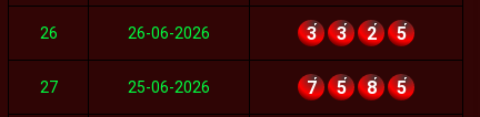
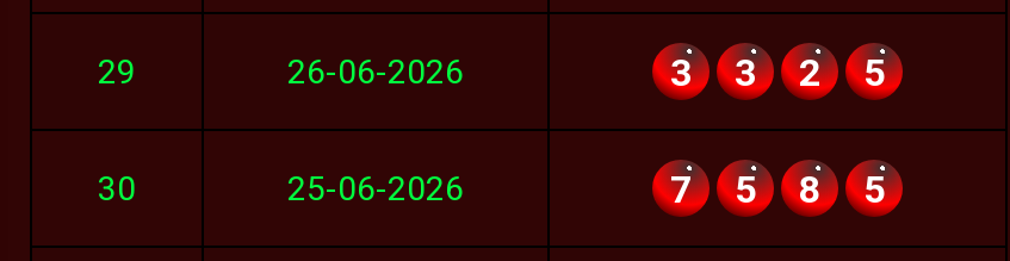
- 26
+ 29

- 27
+ 30
